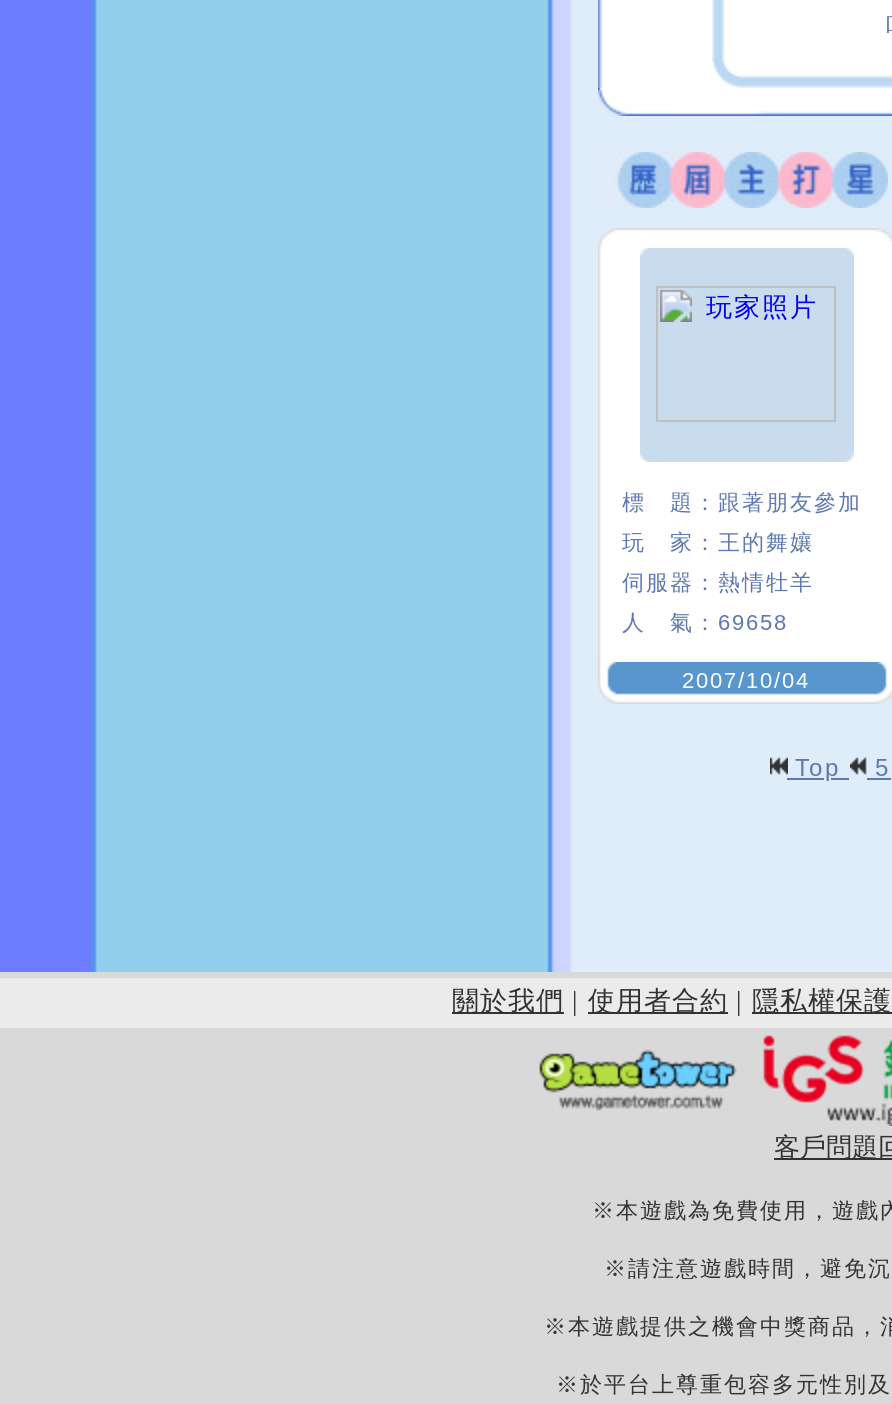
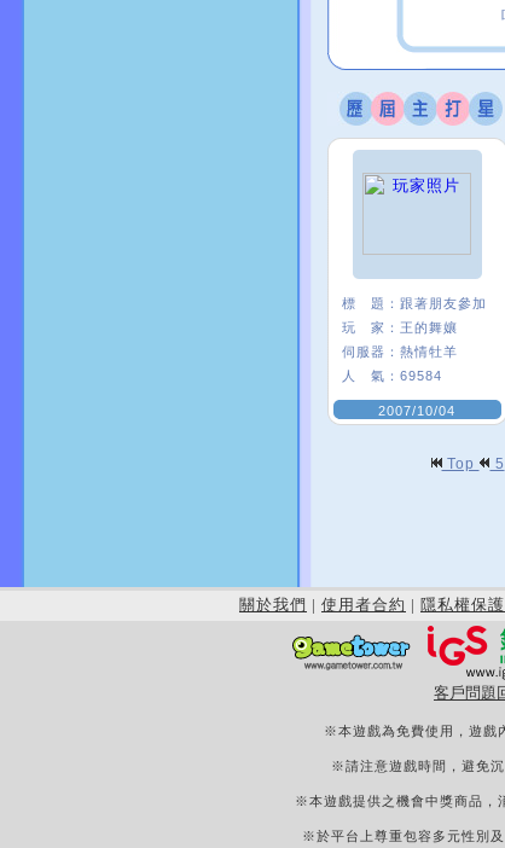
- 人 氣：69658
+ 人 氣：69584
